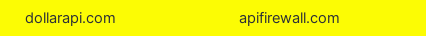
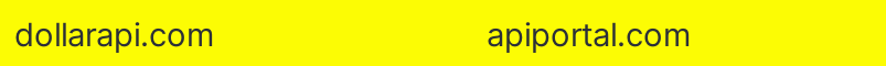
- apifirewall.com
+ apiportal.com
